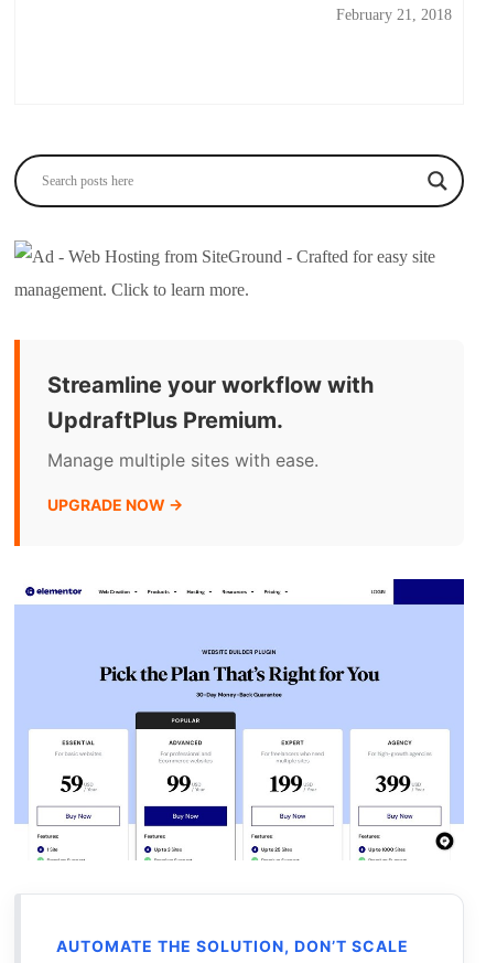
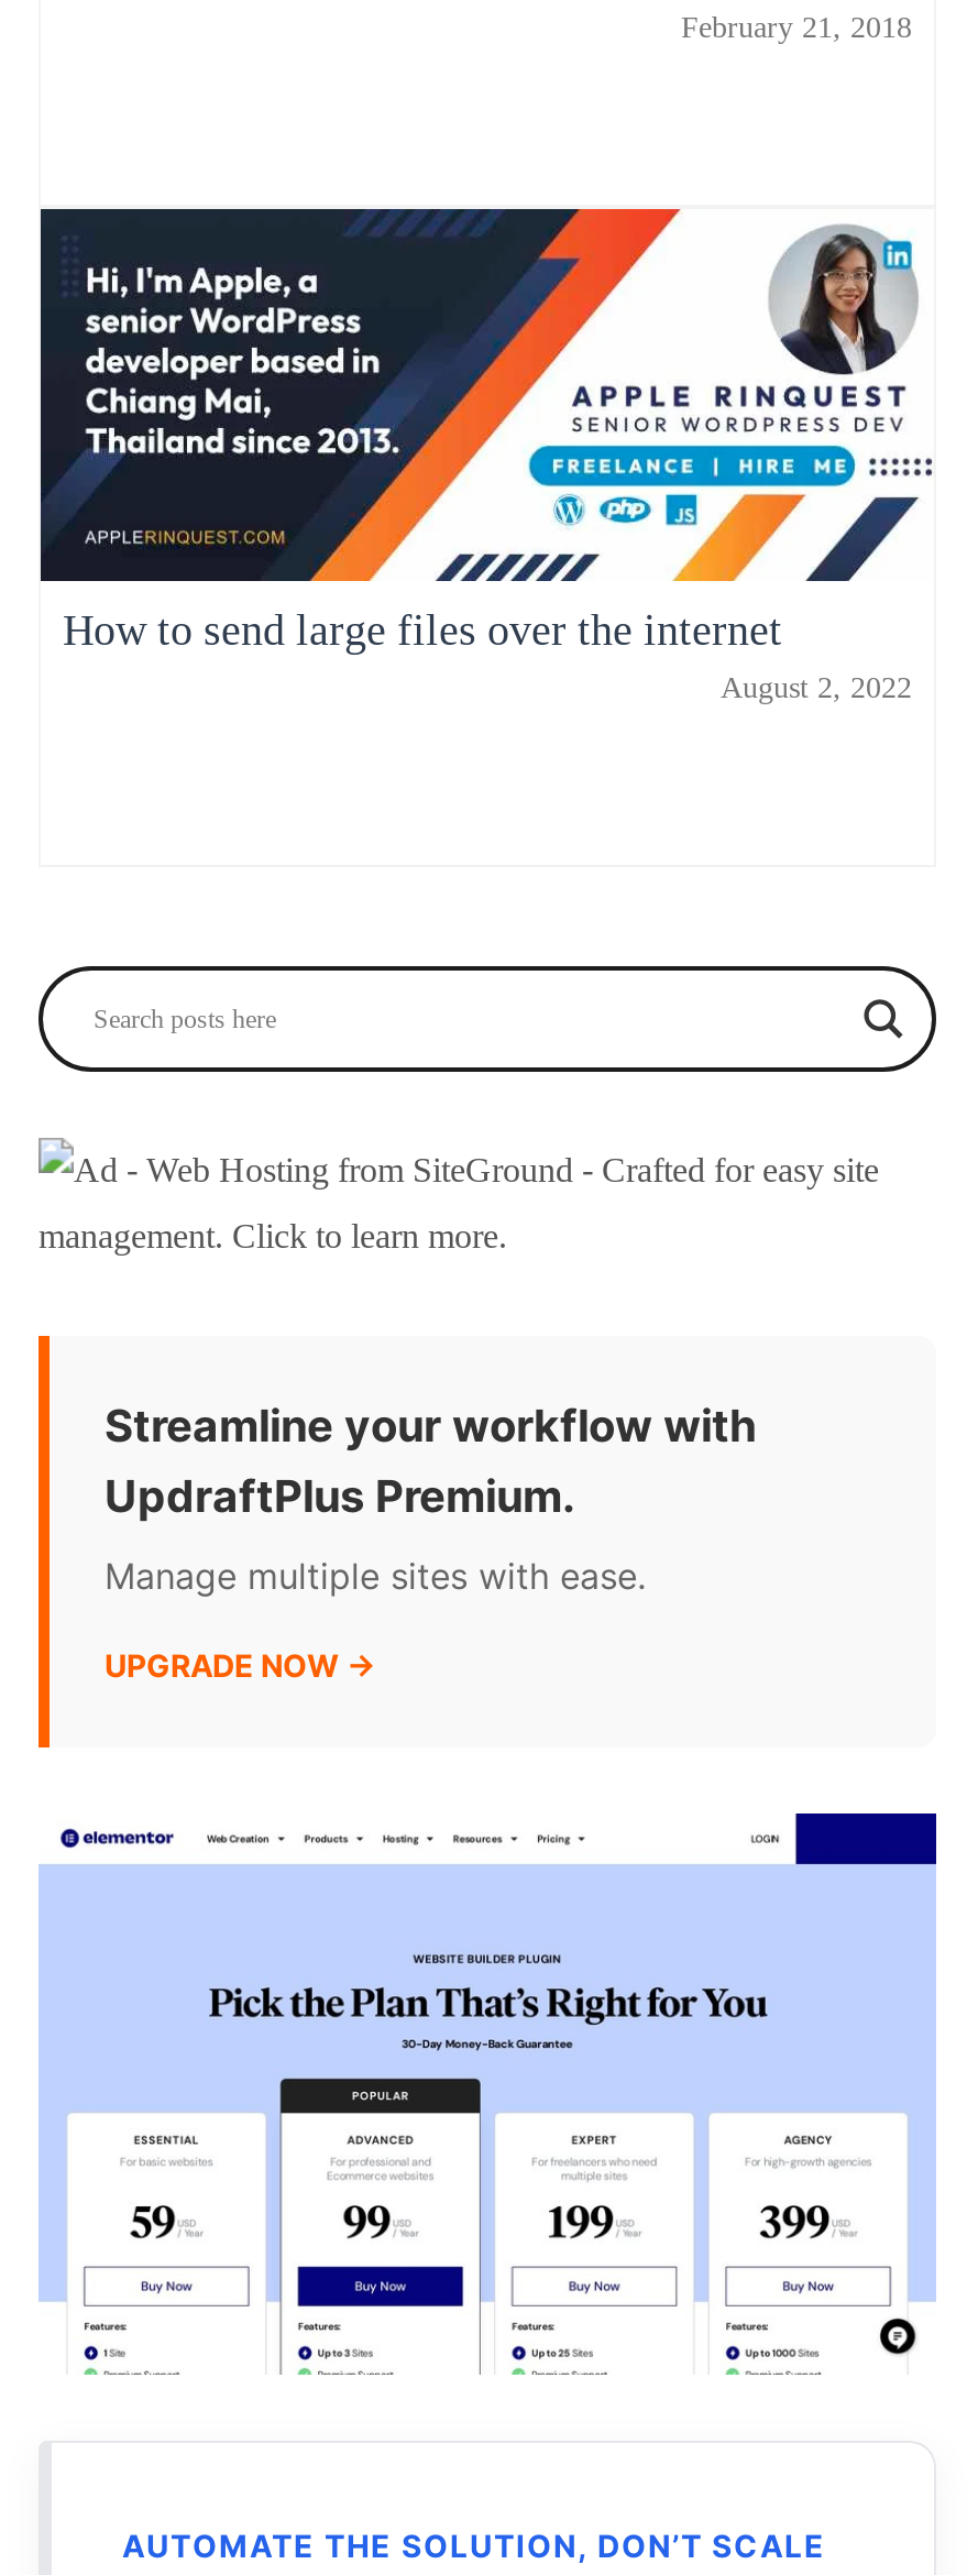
+ [image]
+ How to send large files over the internet
+ August 2, 2022
